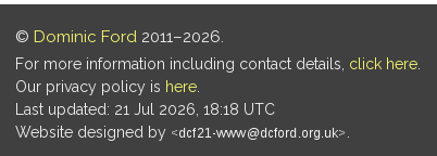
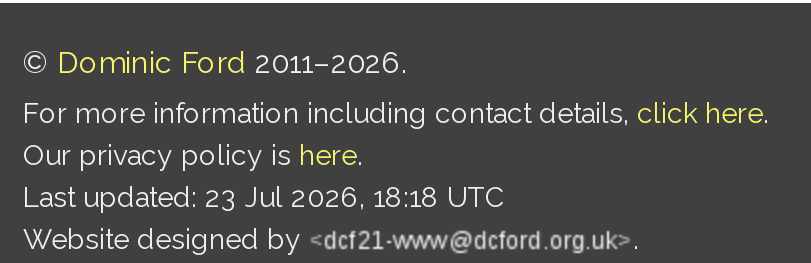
- Last updated: 21 Jul 2026, 18:18 UTC
+ Last updated: 23 Jul 2026, 18:18 UTC
